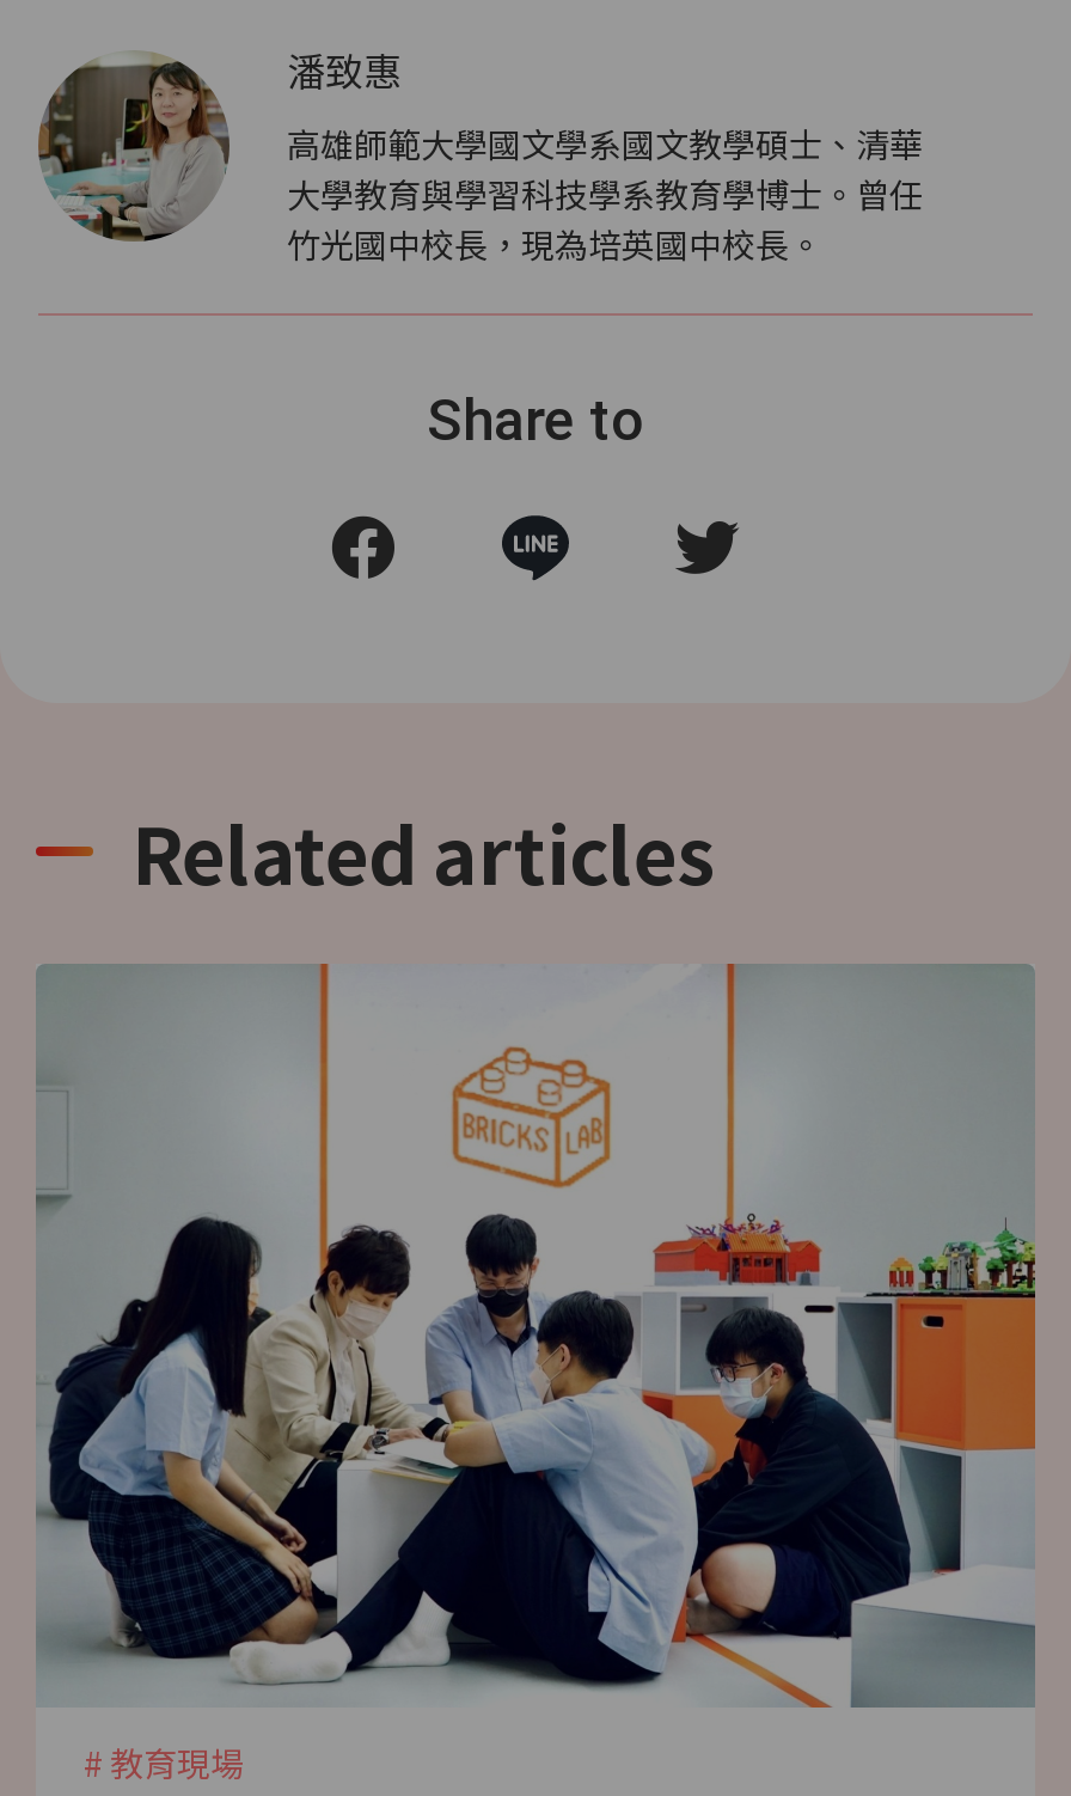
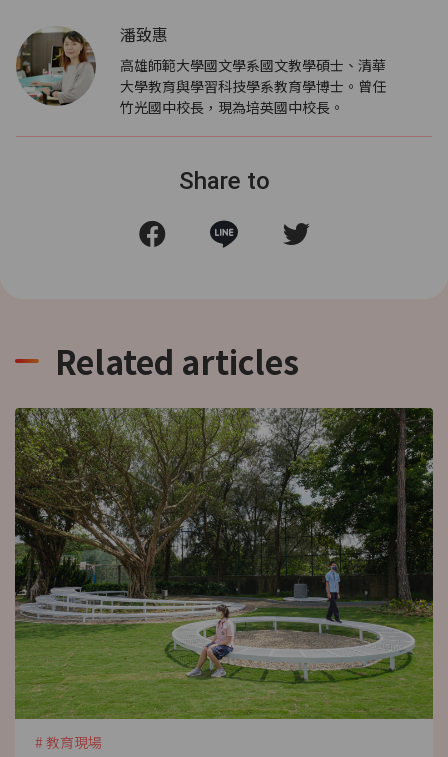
- [image]
+ [image]
